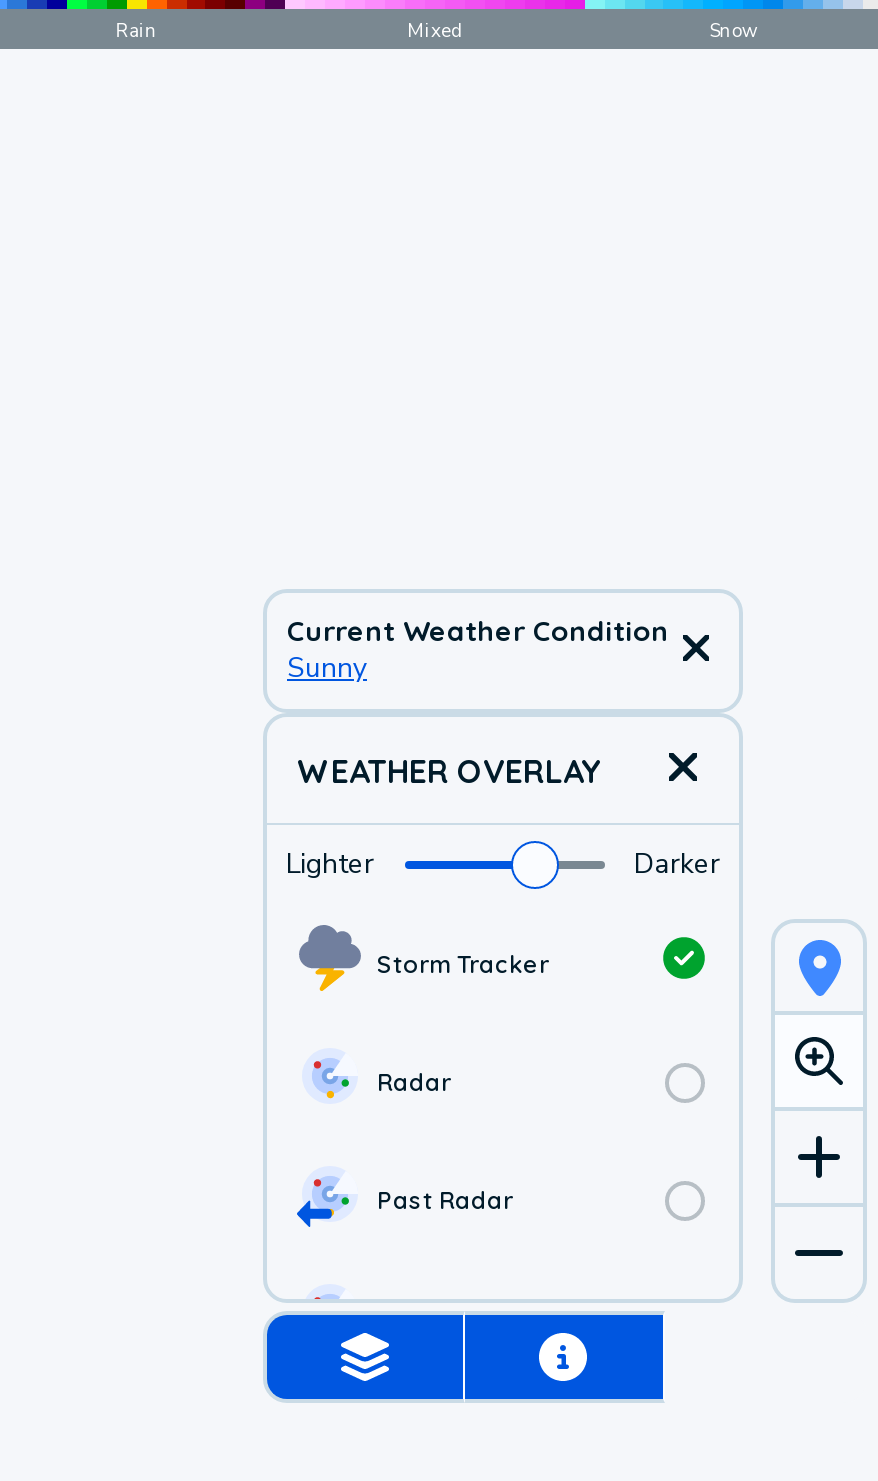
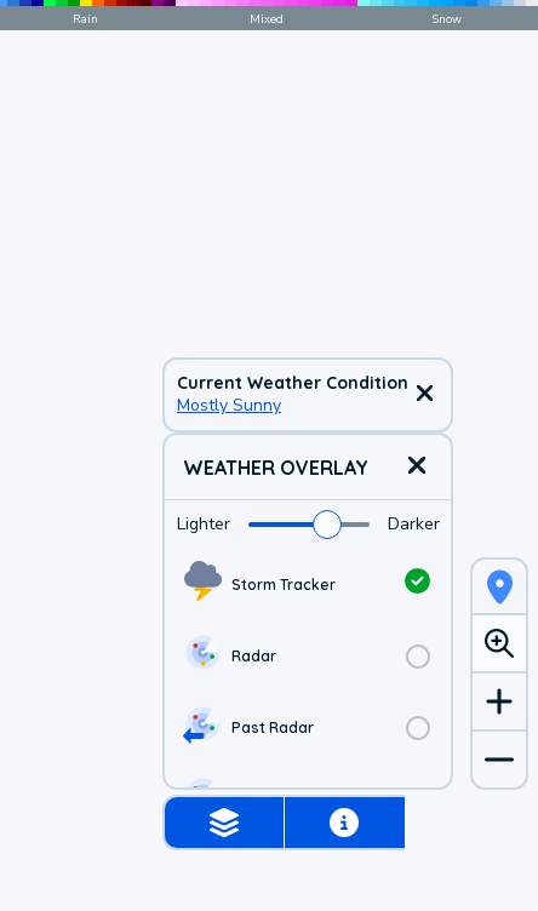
- Sunny
+ Mostly Sunny
